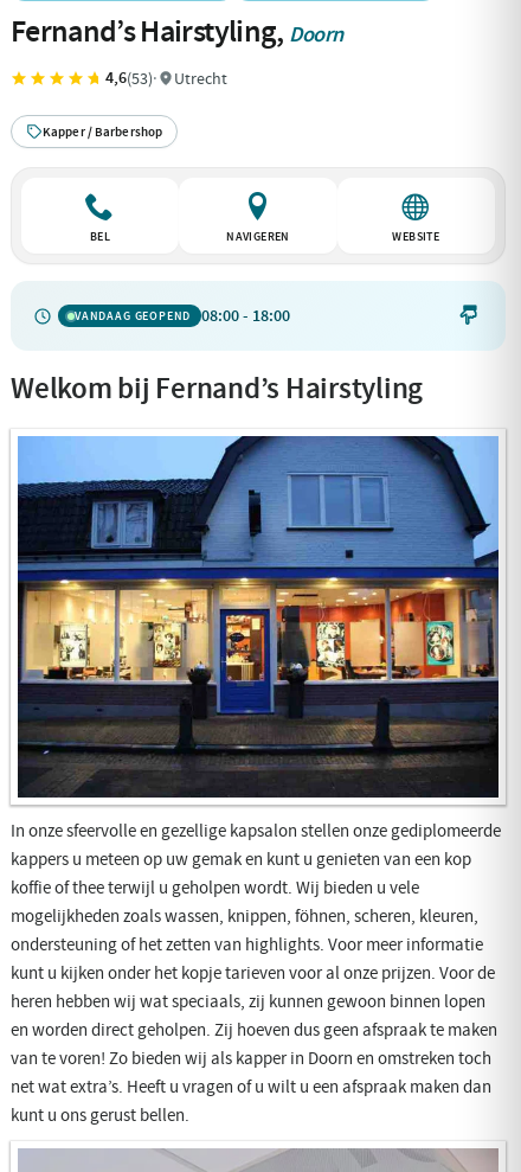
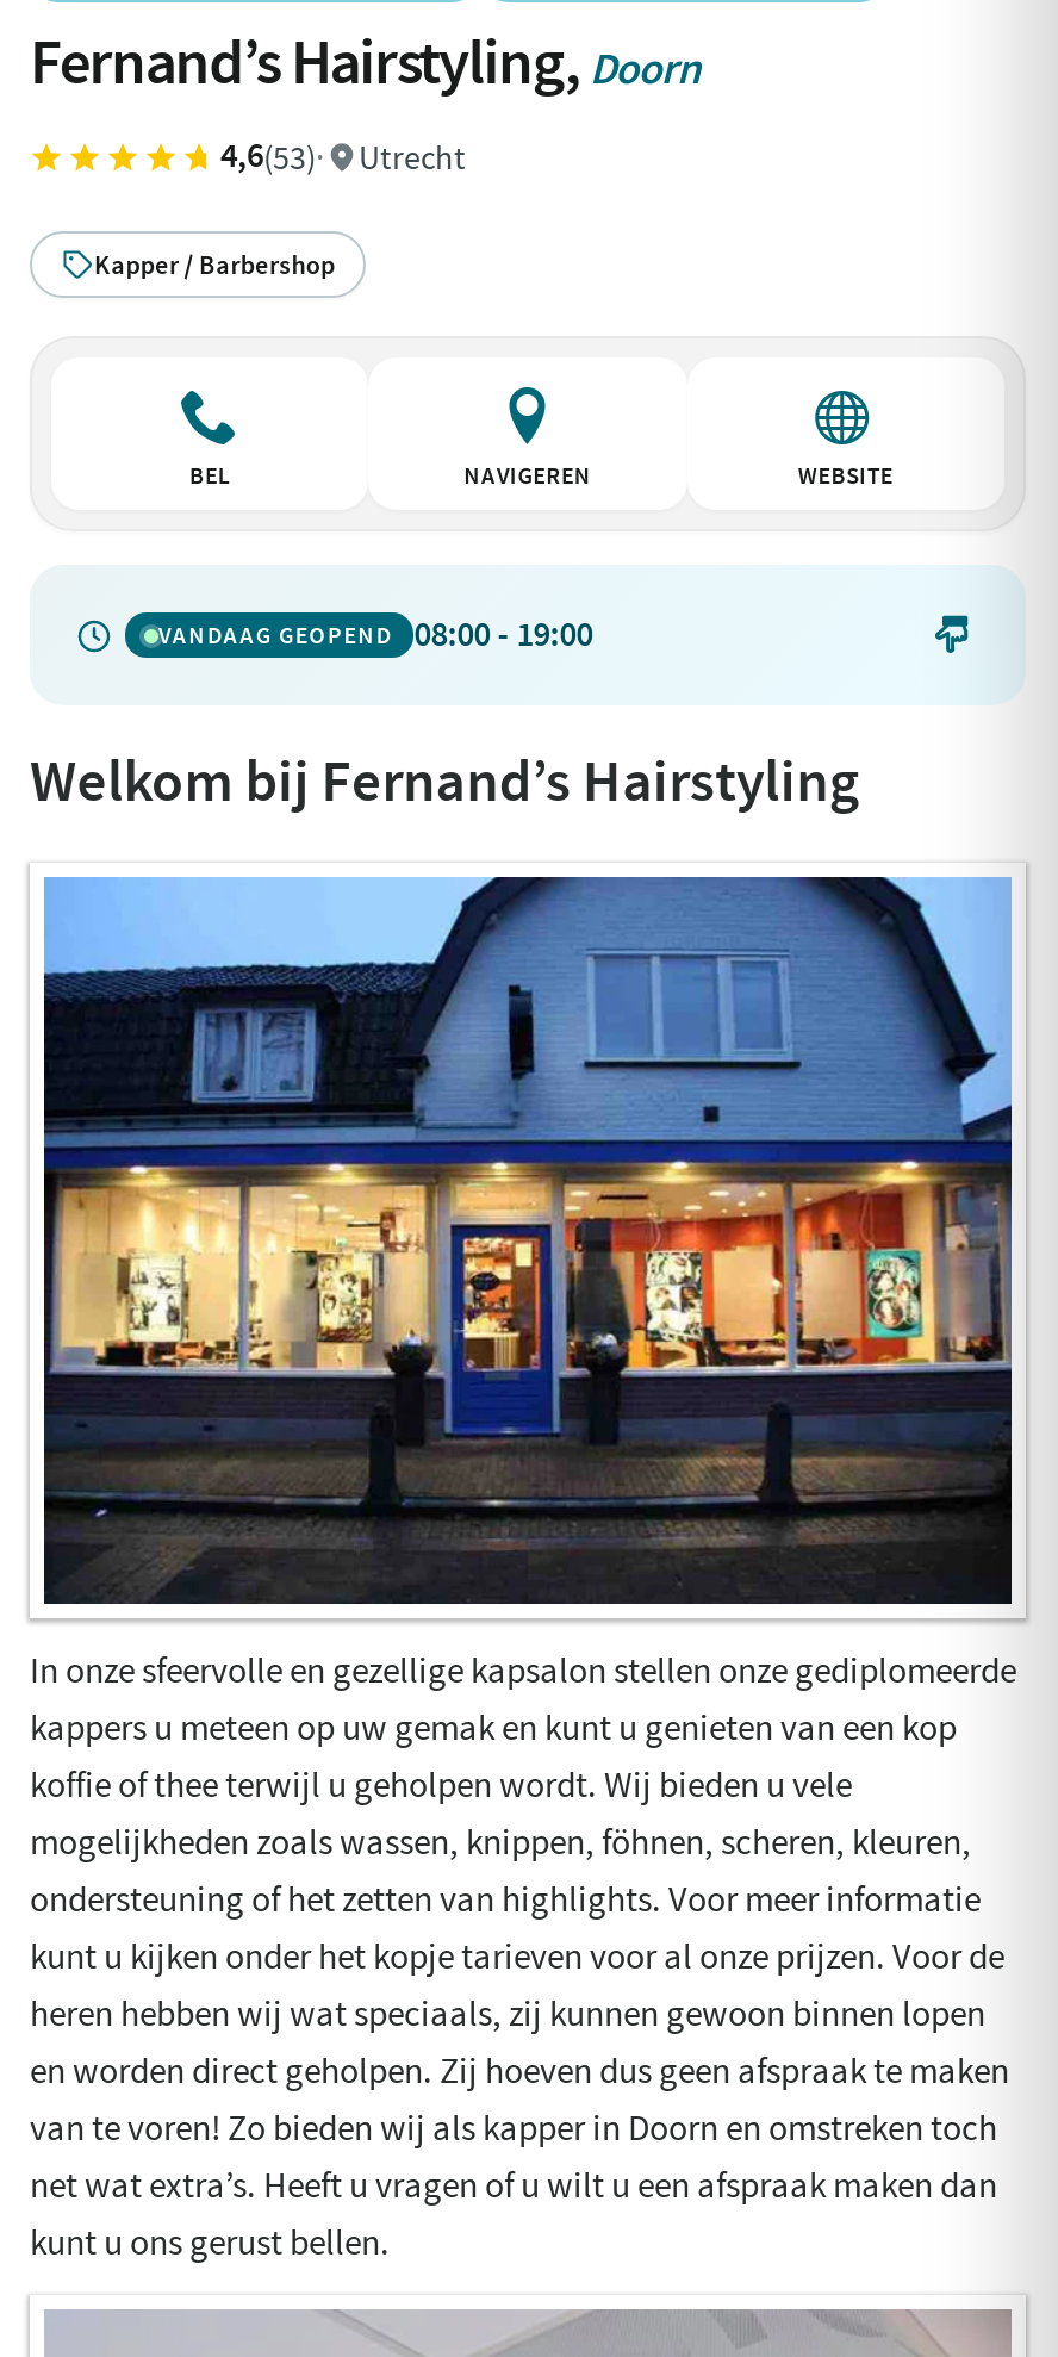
- VANDAAG GEOPEND 08:00 - 18:00
+ VANDAAG GEOPEND 08:00 - 19:00
